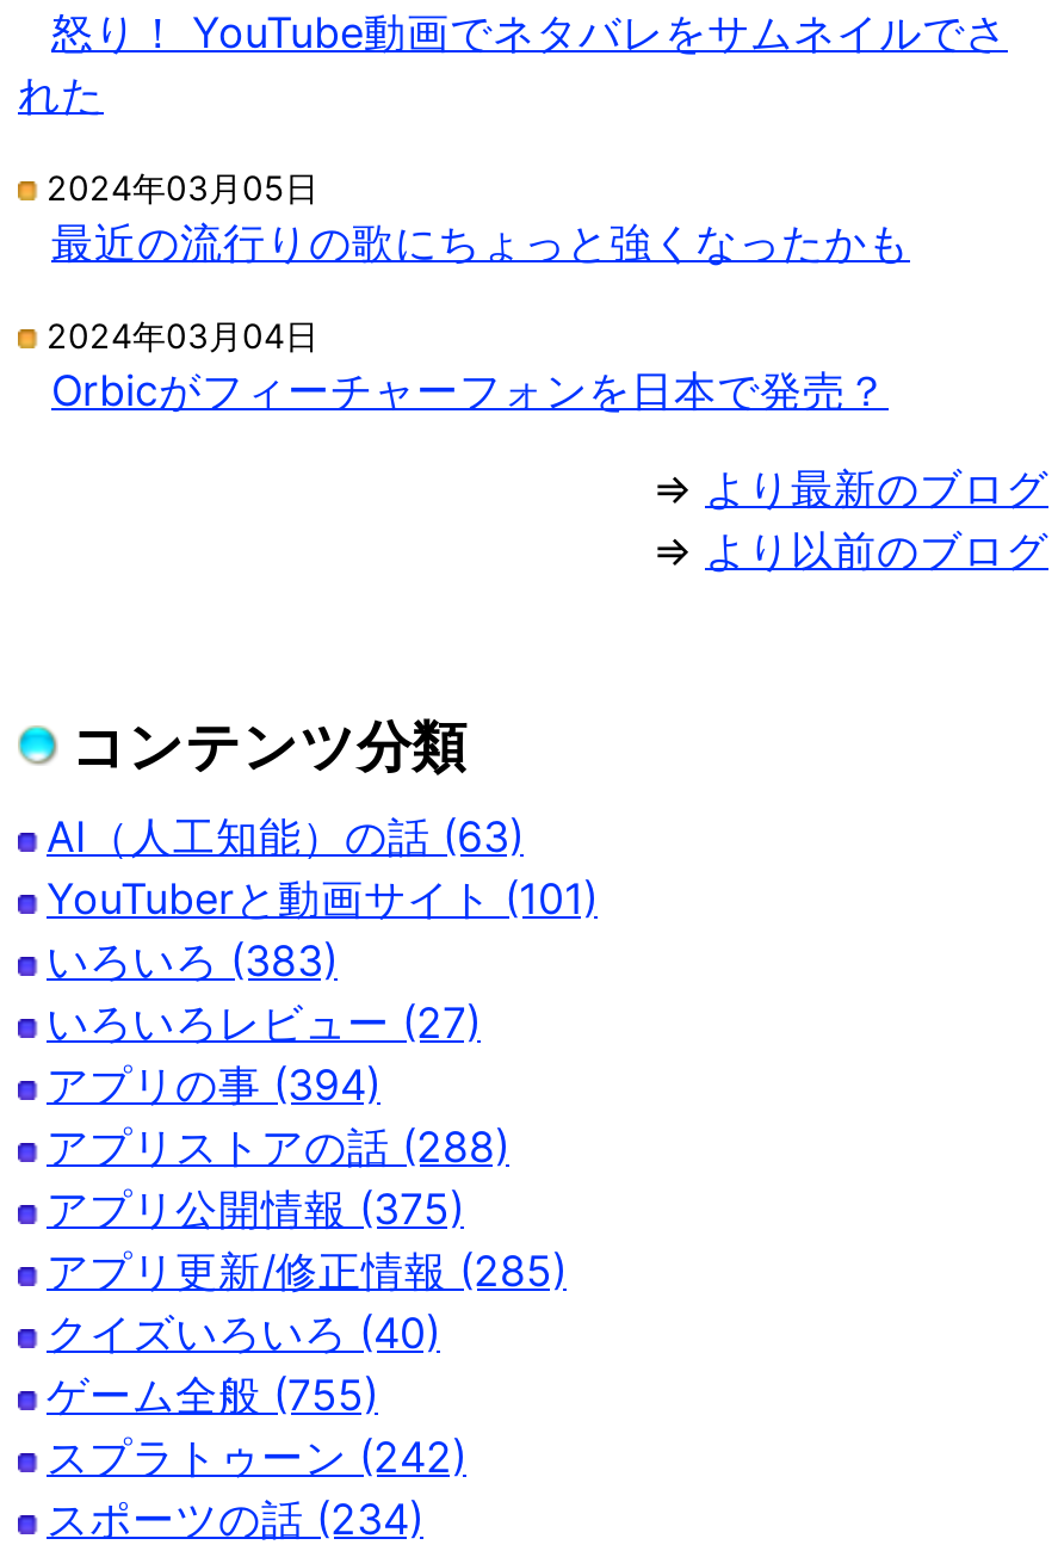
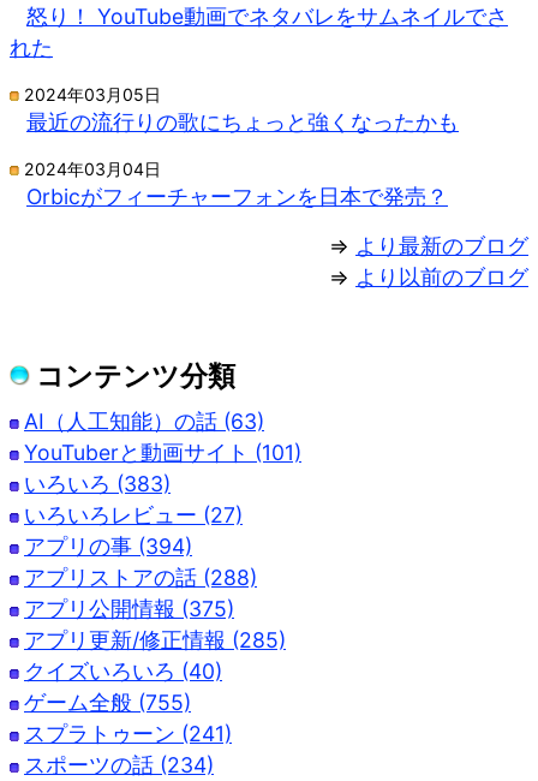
- スプラトゥーン (242)
+ スプラトゥーン (241)
